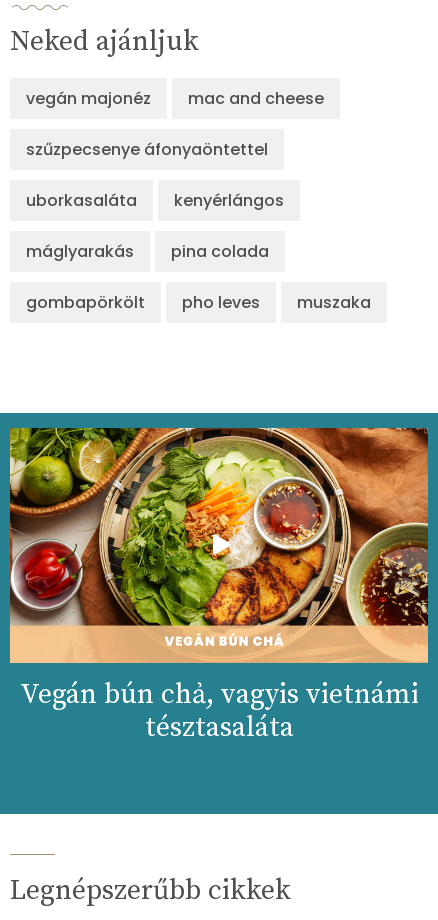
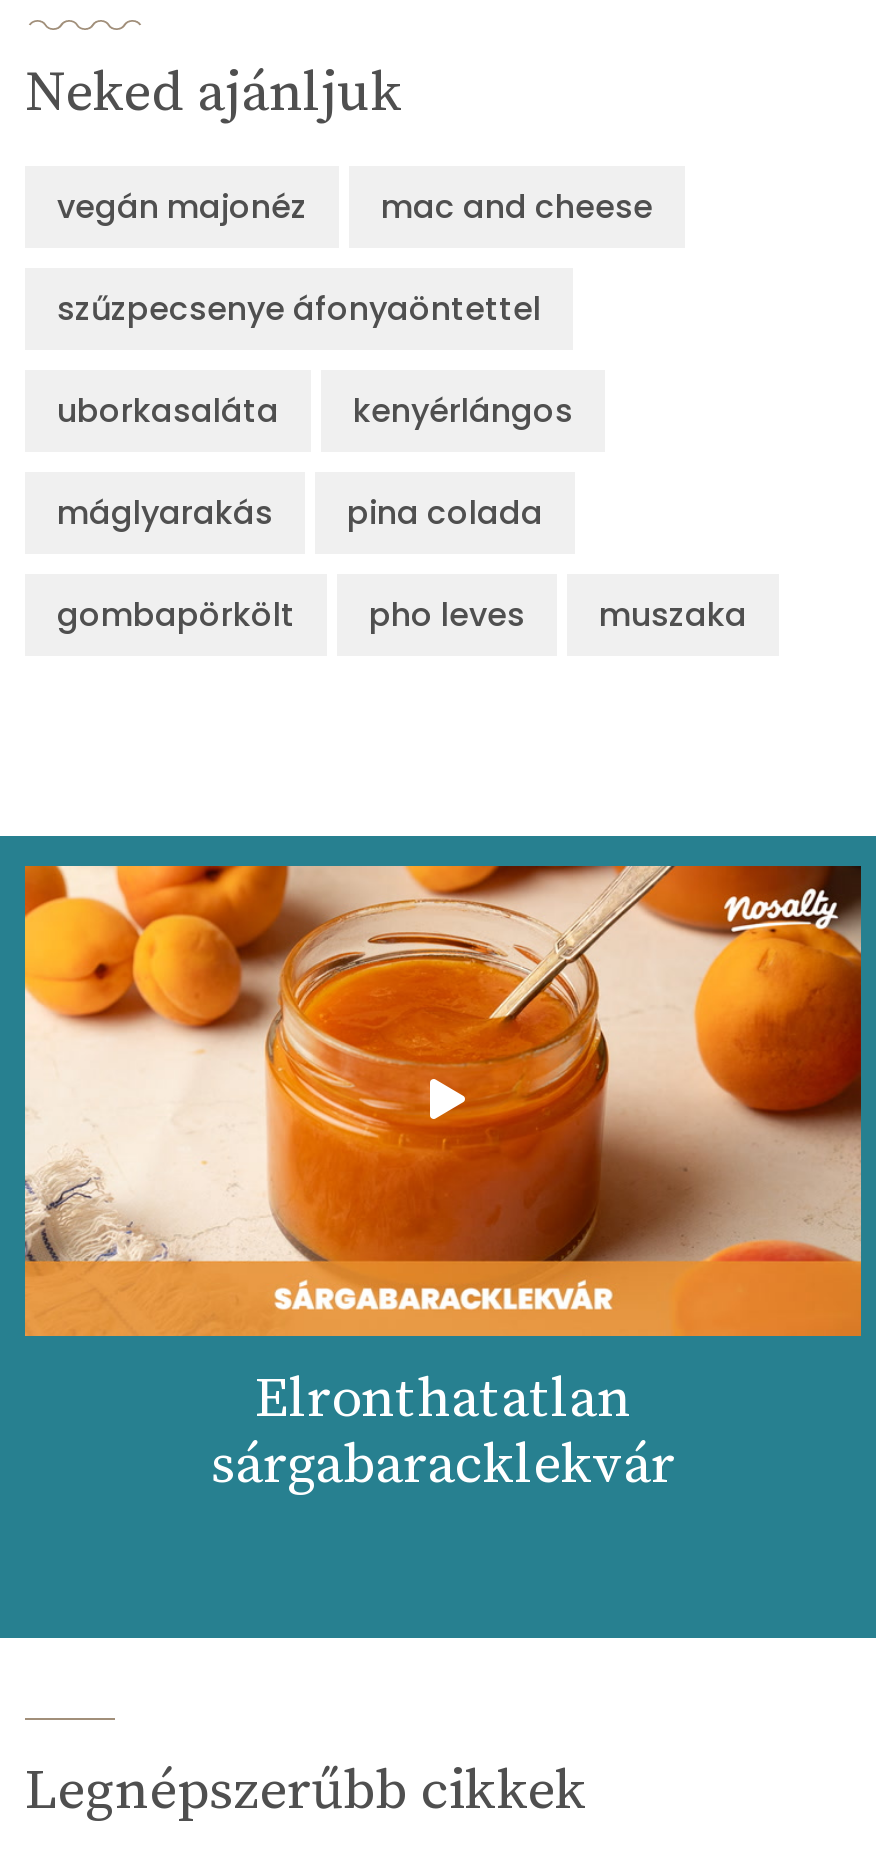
- [image]
- Vegán bún chả, vagyis vietnámi
- tésztasaláta
+ [image]
+ Elronthatatlan
+ sárgabaracklekvár
